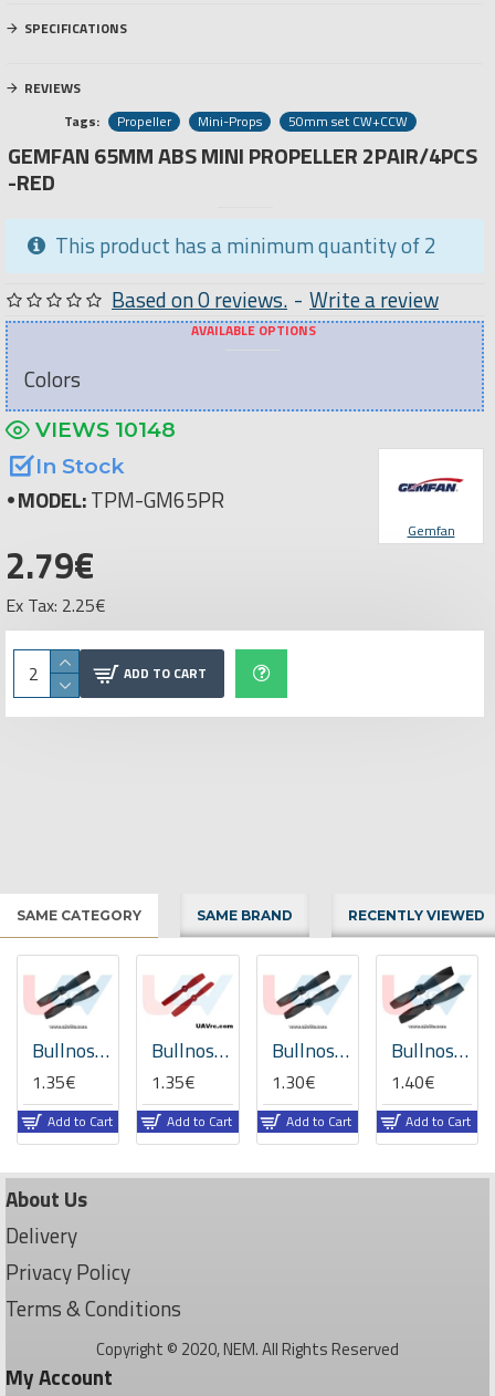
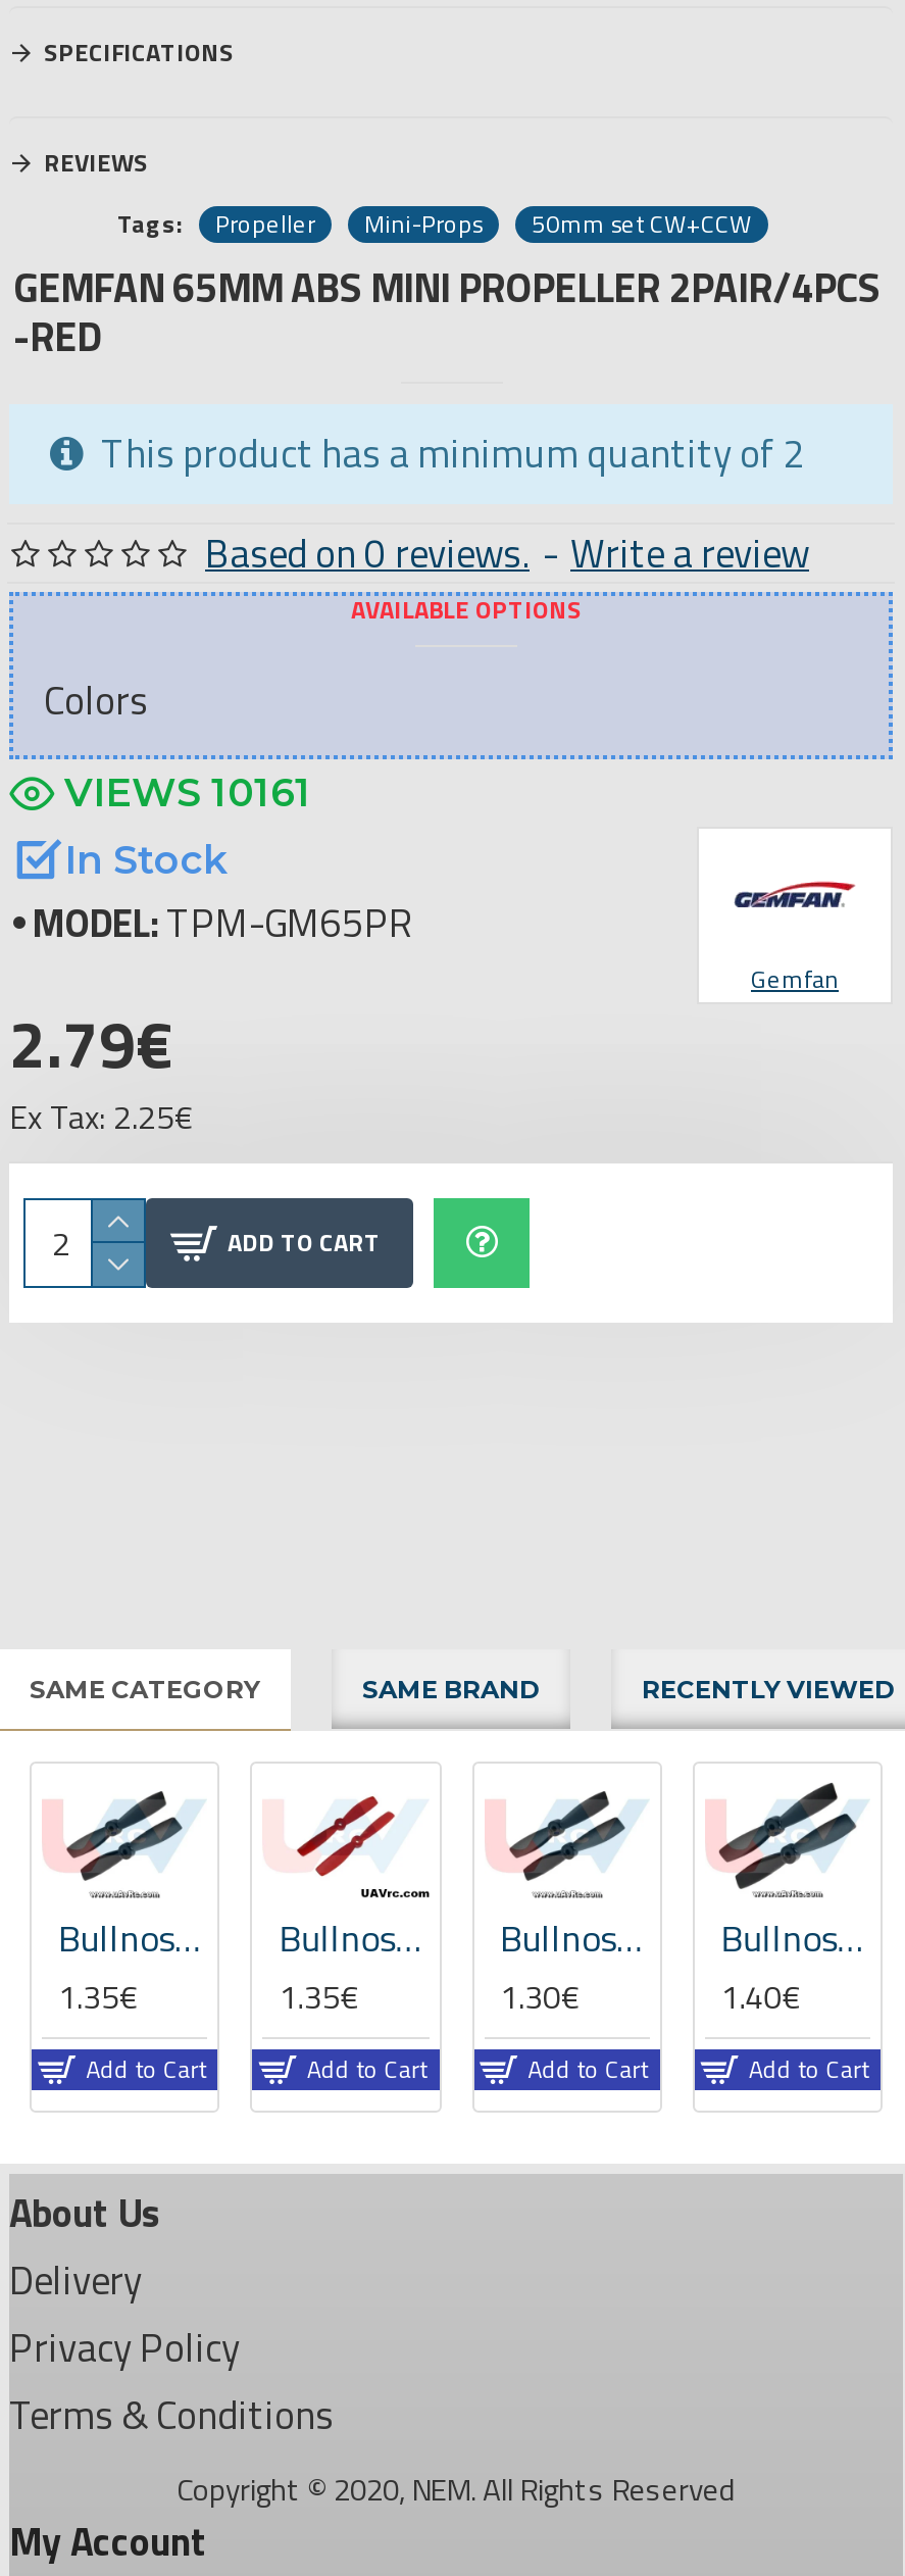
- VIEWS 10148
+ VIEWS 10161
